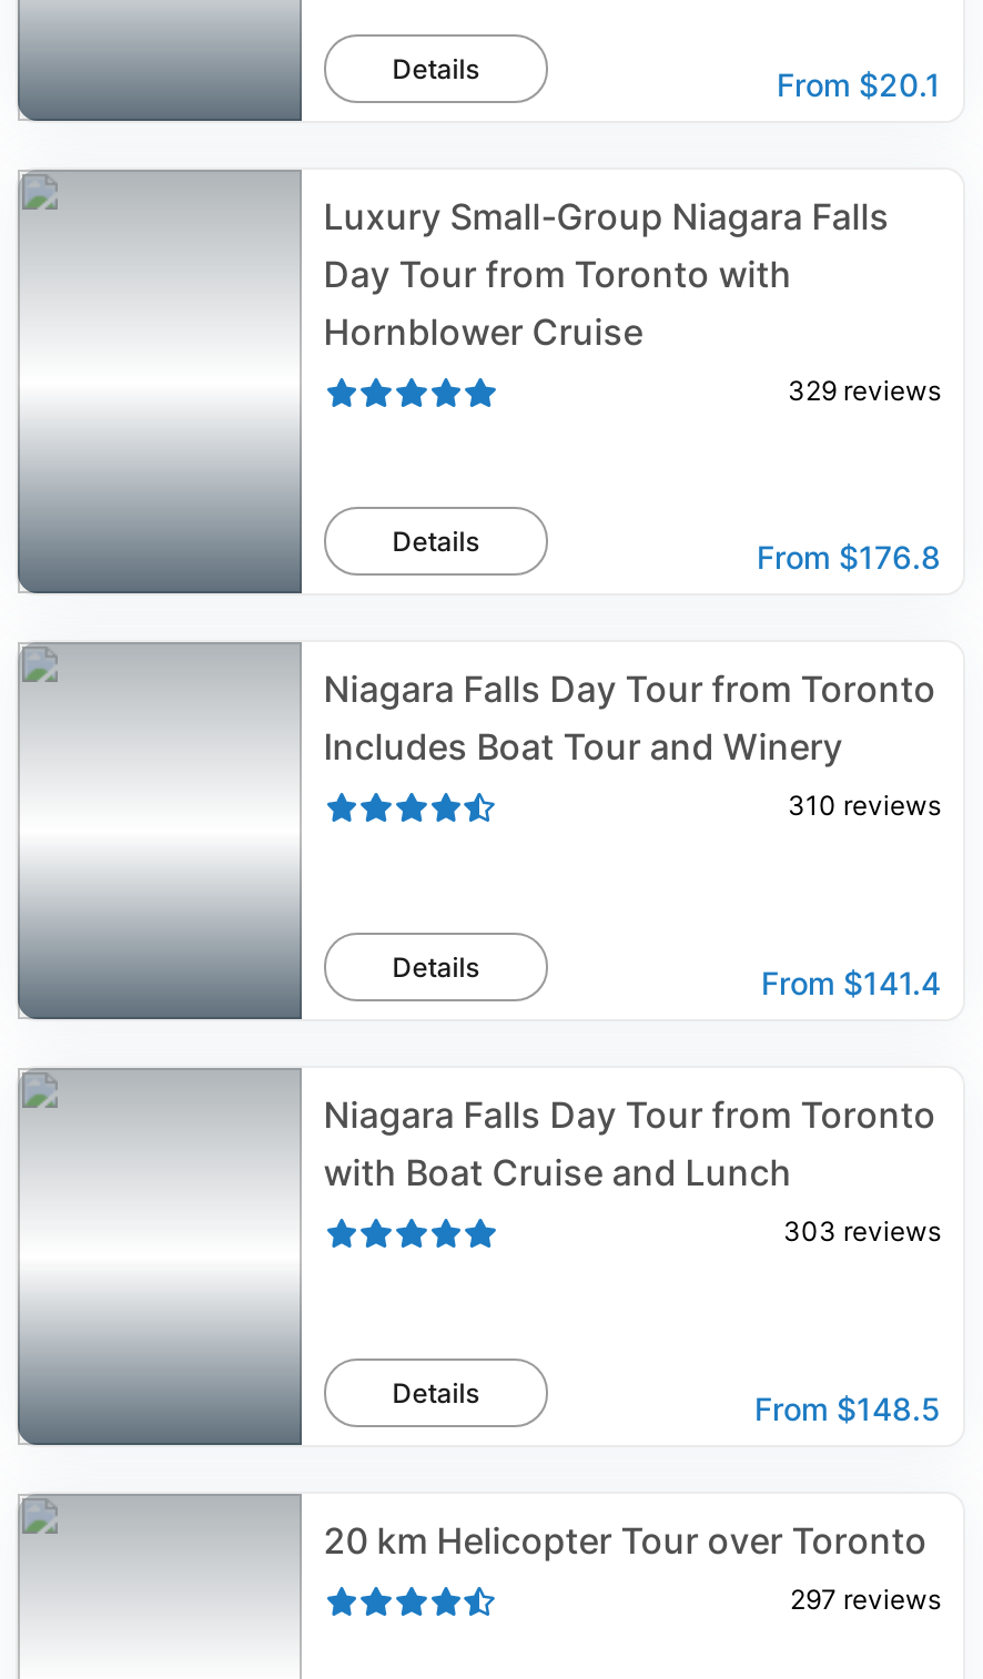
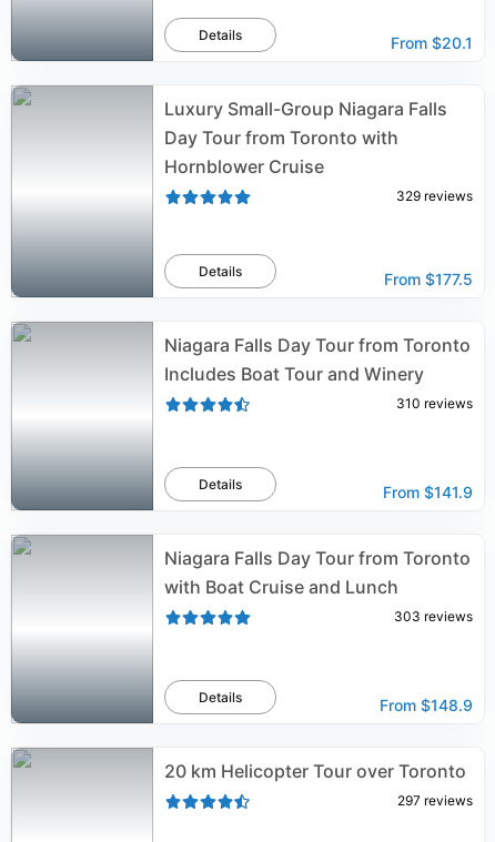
- From $176.8
+ From $177.5

- From $141.4
+ From $141.9

- From $148.5
+ From $148.9
